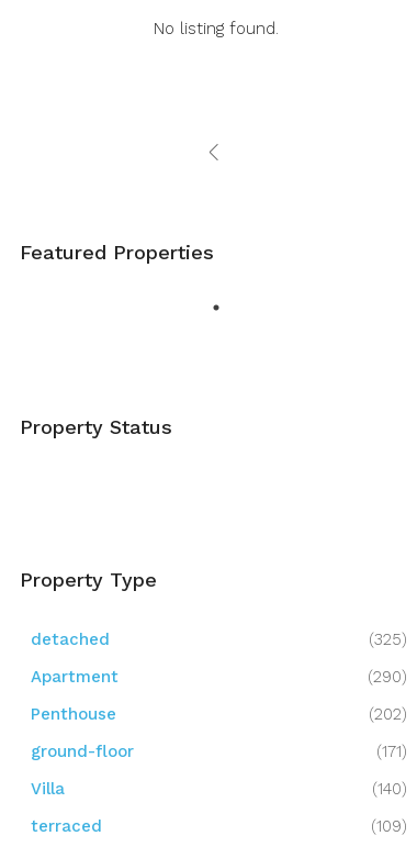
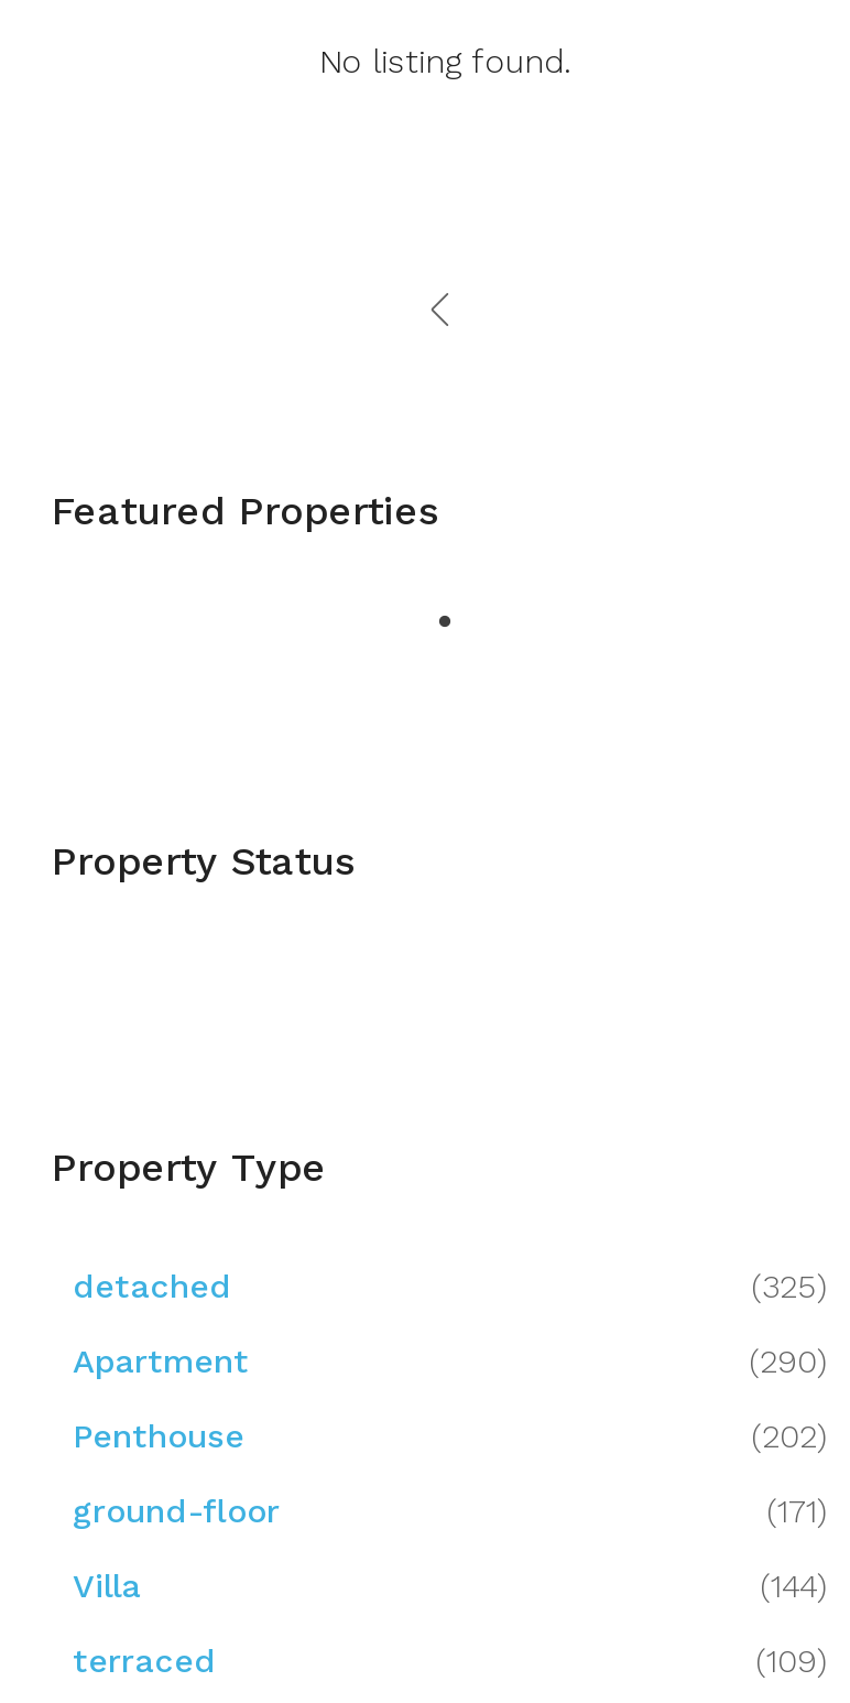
- (140)
+ (144)
